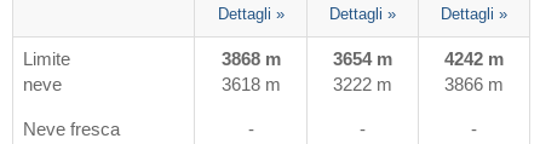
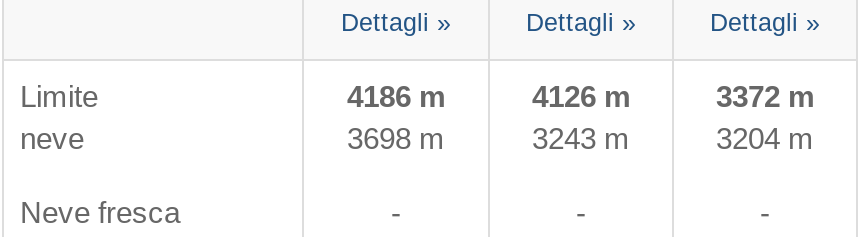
- 3868 m
+ 4186 m

- 3654 m
+ 4126 m

- 4242 m
+ 3372 m

- 3618 m
+ 3698 m

- 3222 m
+ 3243 m

- 3866 m
+ 3204 m
